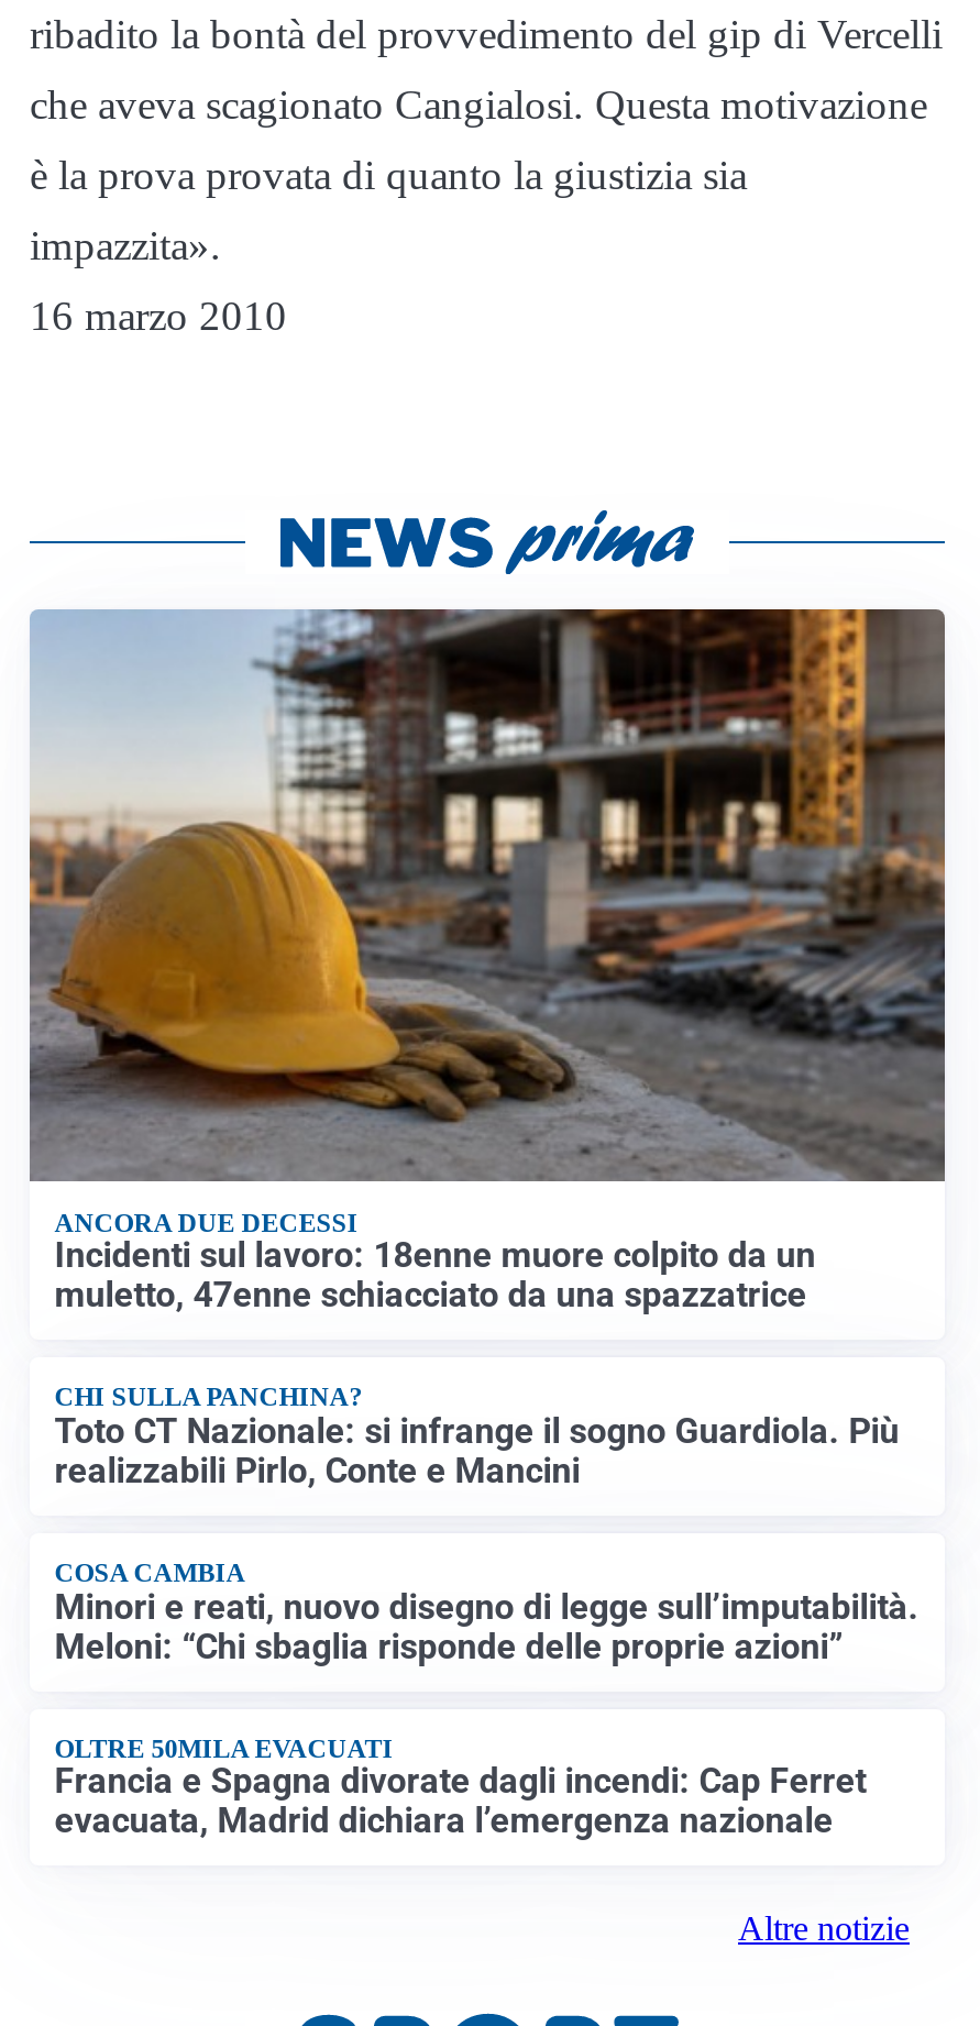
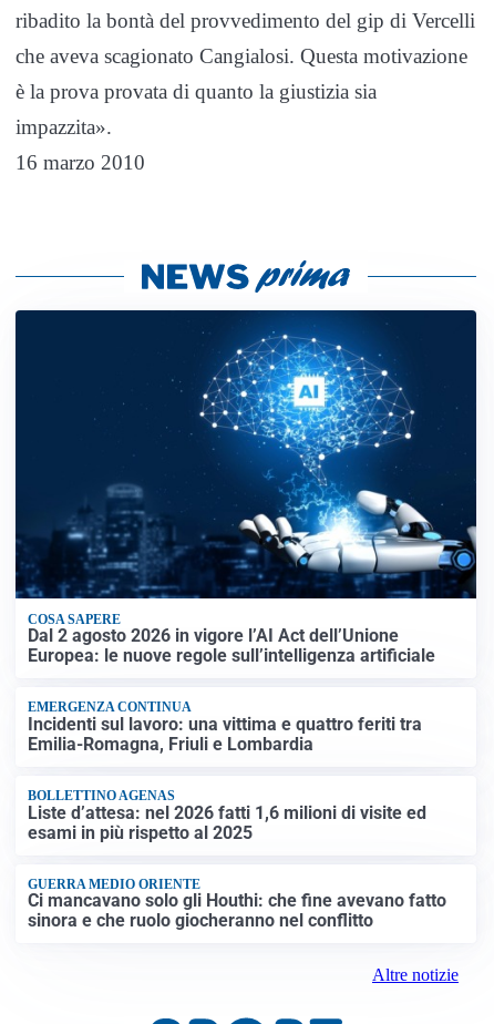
- [image]
- ANCORA DUE DECESSI
- Incidenti sul lavoro: 18enne muore colpito da un
- muletto, 47enne schiacciato da una spazzatrice
+ [image]
+ COSA SAPERE
+ Dal 2 agosto 2026 in vigore l’AI Act dell’Unione
+ Europea: le nuove regole sull’intelligenza artificiale

- CHI SULLA PANCHINA?
- Toto CT Nazionale: si infrange il sogno Guardiola. Più
- realizzabili Pirlo, Conte e Mancini
+ EMERGENZA CONTINUA
+ Incidenti sul lavoro: una vittima e quattro feriti tra
+ Emilia-Romagna, Friuli e Lombardia

- COSA CAMBIA
- Minori e reati, nuovo disegno di legge sull’imputabilità.
- Meloni: “Chi sbaglia risponde delle proprie azioni”
+ BOLLETTINO AGENAS
+ Liste d’attesa: nel 2026 fatti 1,6 milioni di visite ed
+ esami in più rispetto al 2025

- OLTRE 50MILA EVACUATI
- Francia e Spagna divorate dagli incendi: Cap Ferret
- evacuata, Madrid dichiara l’emergenza nazionale
+ GUERRA MEDIO ORIENTE
+ Ci mancavano solo gli Houthi: che fine avevano fatto
+ sinora e che ruolo giocheranno nel conflitto
